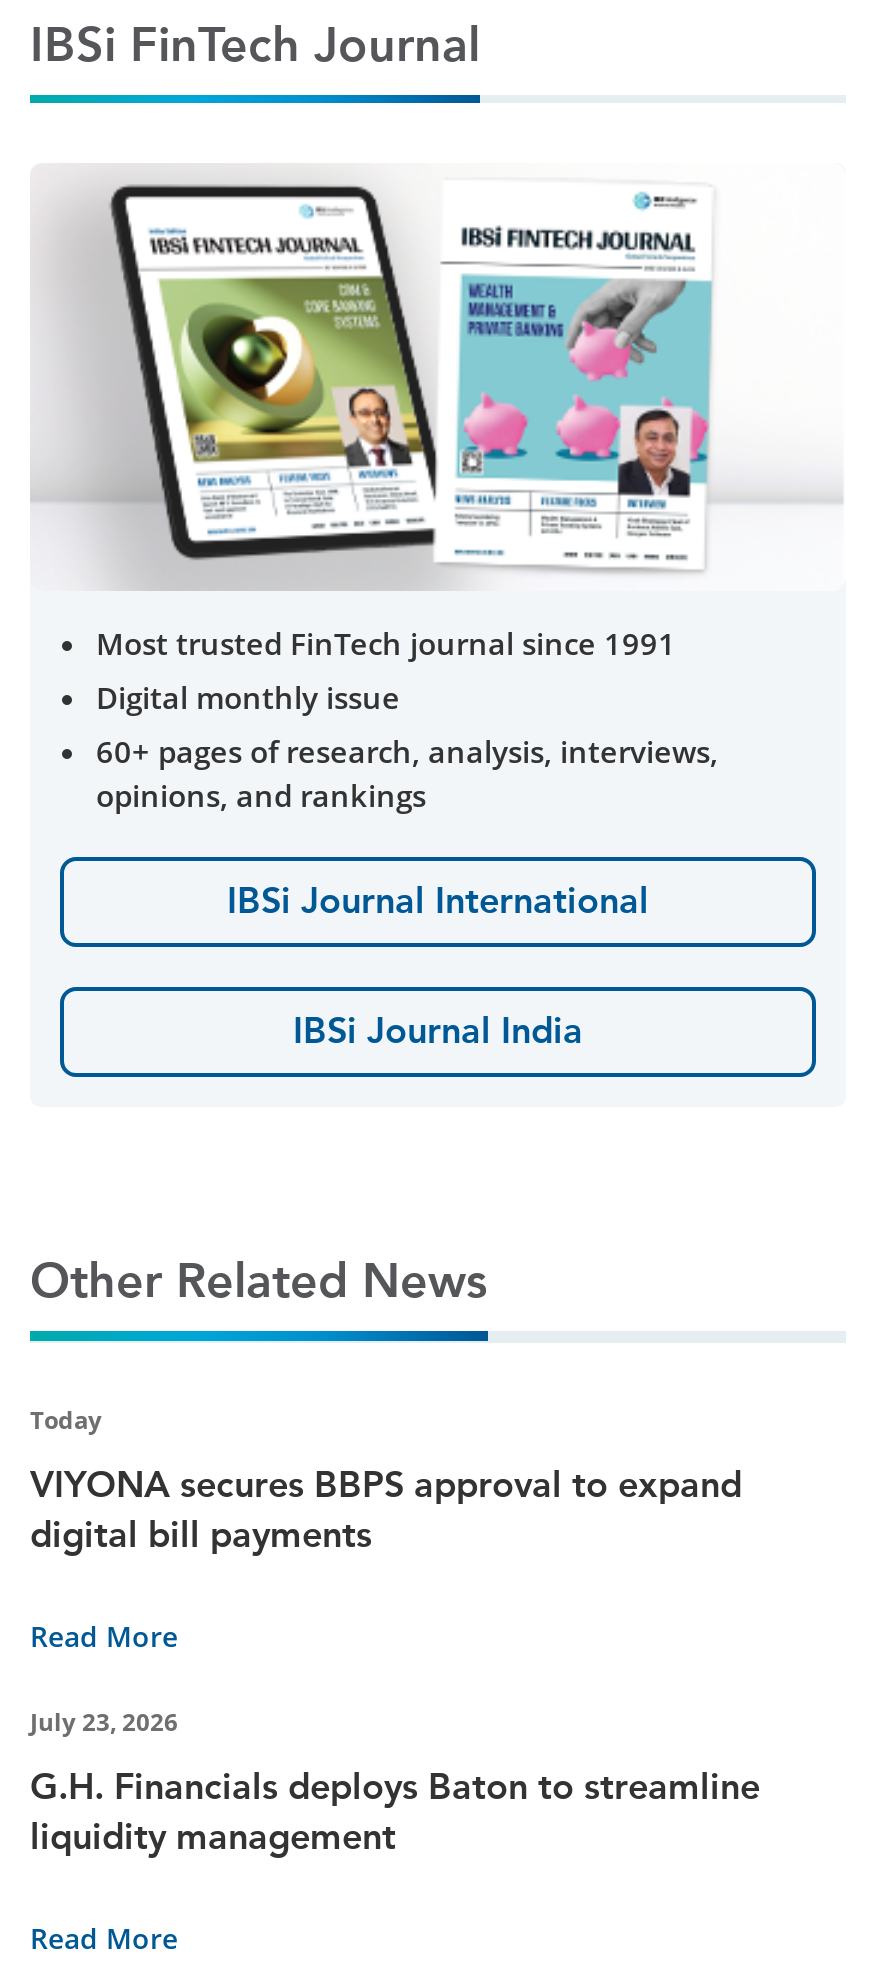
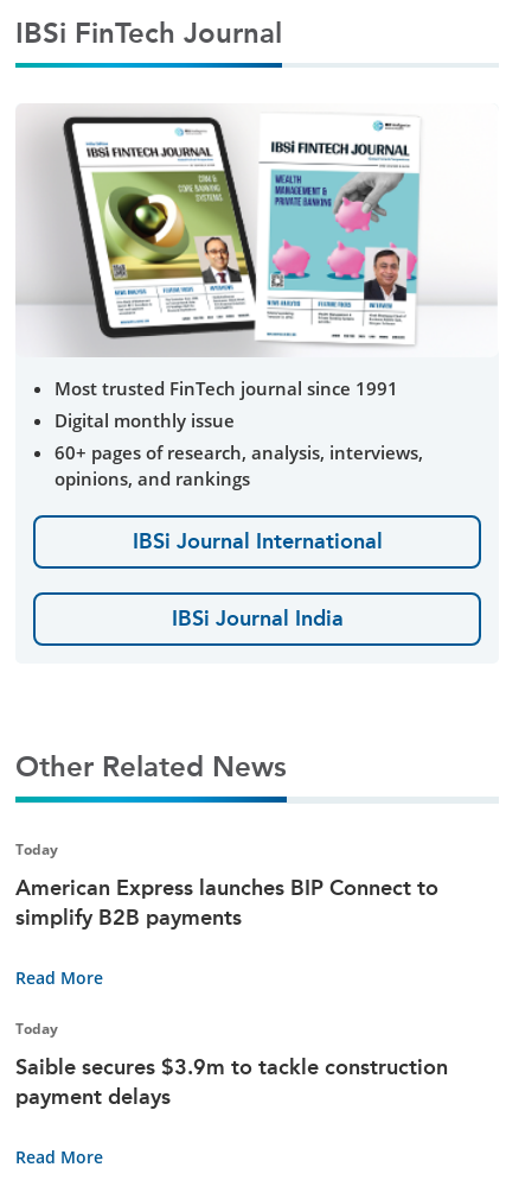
- VIYONA secures BBPS approval to expand
- digital bill payments
+ American Express launches BIP Connect to
+ simplify B2B payments

- July 23, 2026
+ Today

- G.H. Financials deploys Baton to streamline
- liquidity management
+ Saible secures $3.9m to tackle construction
+ payment delays
